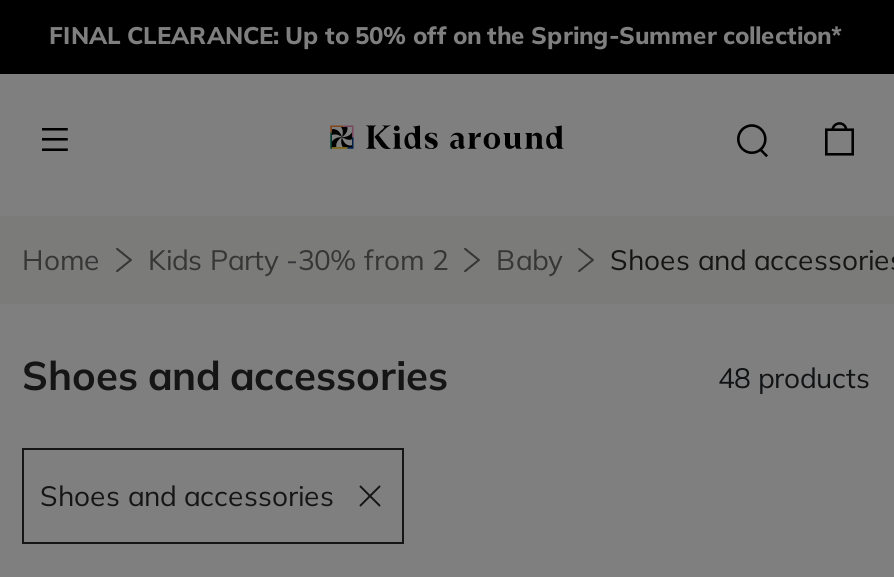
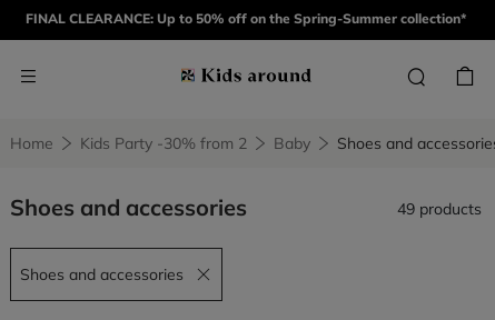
- 48 products
+ 49 products
